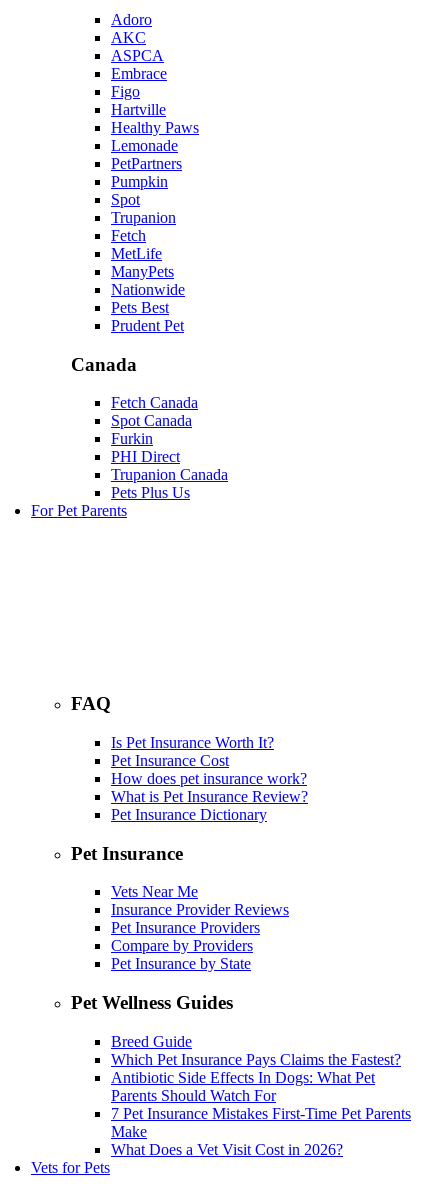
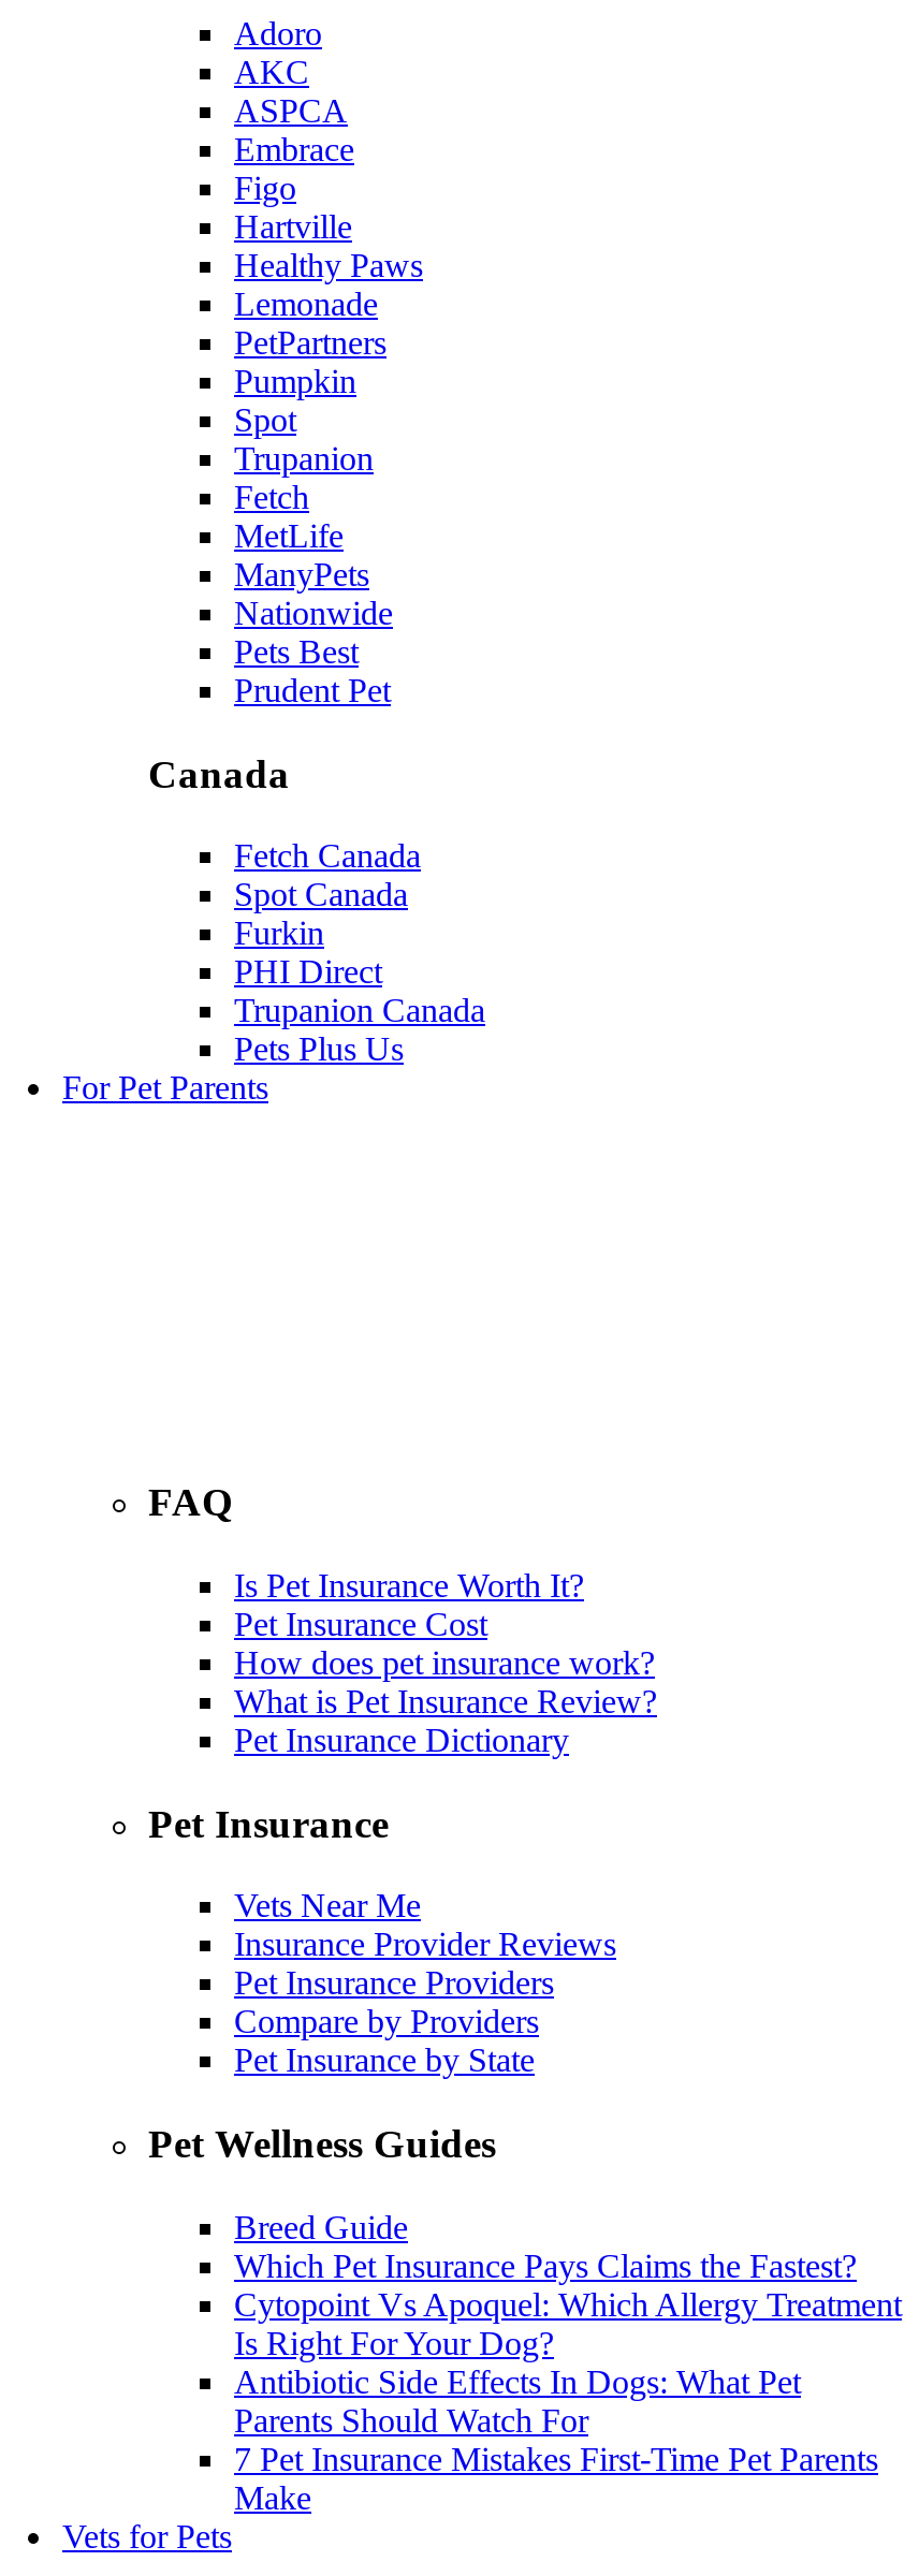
+ Cytopoint Vs Apoquel: Which Allergy Treatment
+ Is Right For Your Dog?

moved down: Antibiotic Side Effects In Dogs: What Pet | Parents Should Watch For | 7 Pet Insurance Mistakes First-Time Pet Parents | Make

- What Does a Vet Visit Cost in 2026?
